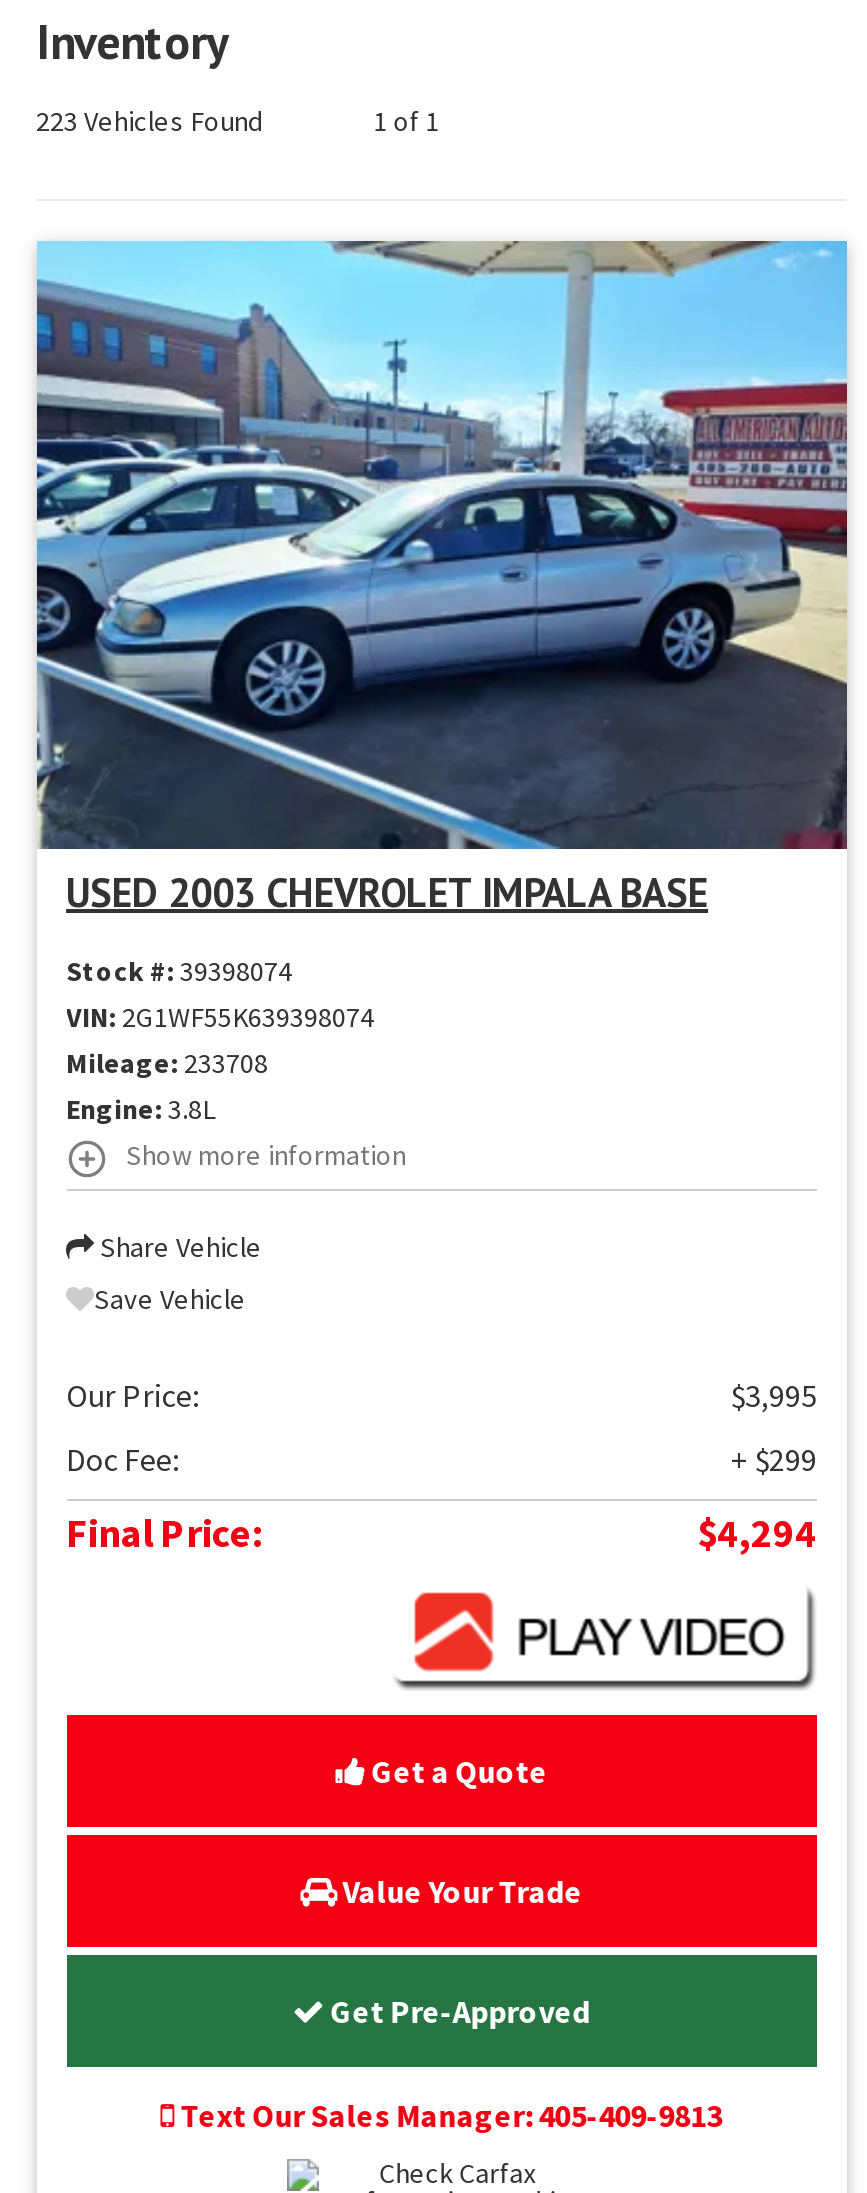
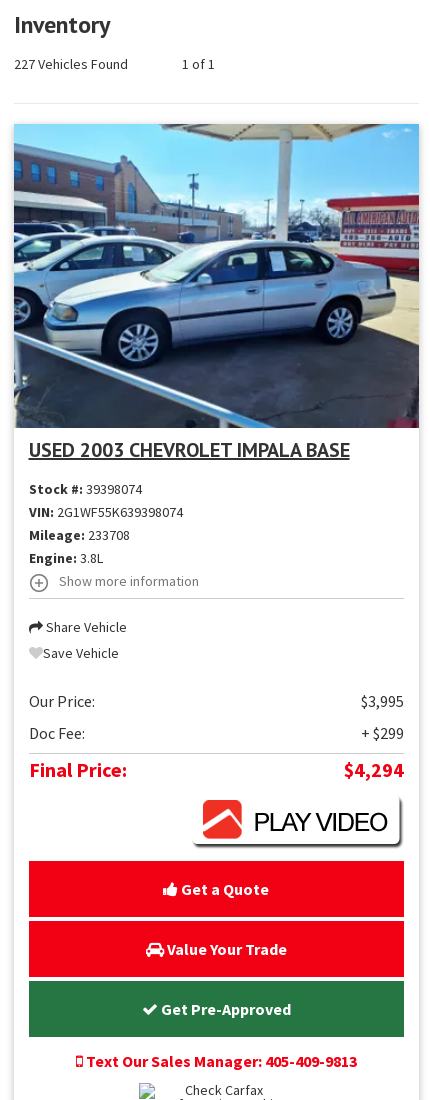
- 223 Vehicles Found
+ 227 Vehicles Found
